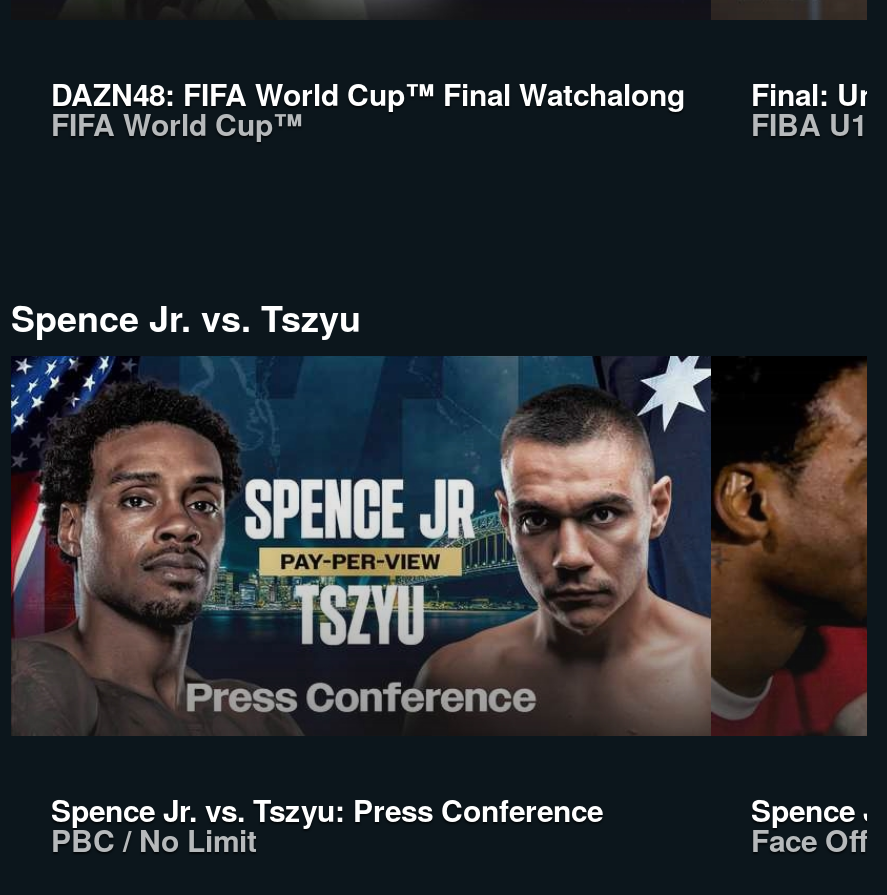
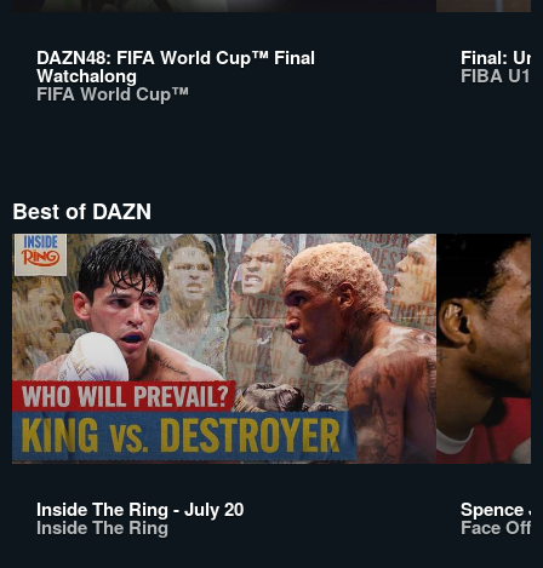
- Spence Jr. vs. Tszyu
+ Best of DAZN

- [image]
- Spence Jr. vs. Tszyu: Press Conference
- PBC / No Limit
+ [image]
+ Inside The Ring - July 20
+ Inside The Ring
